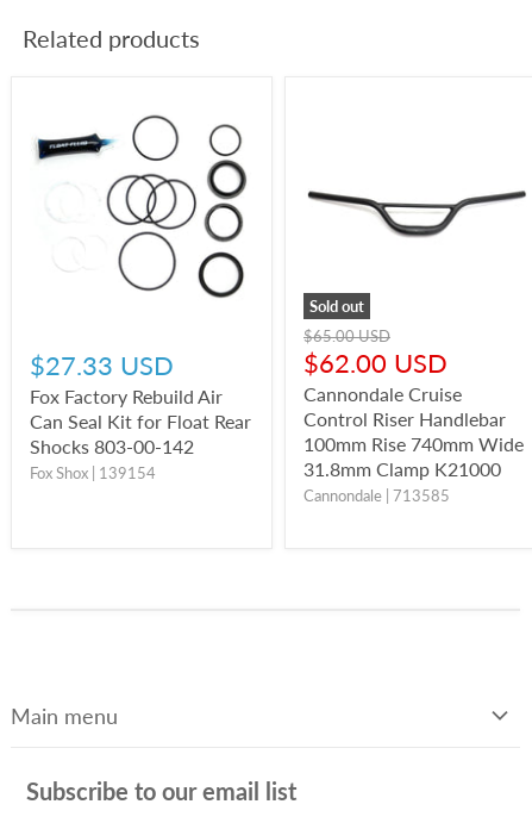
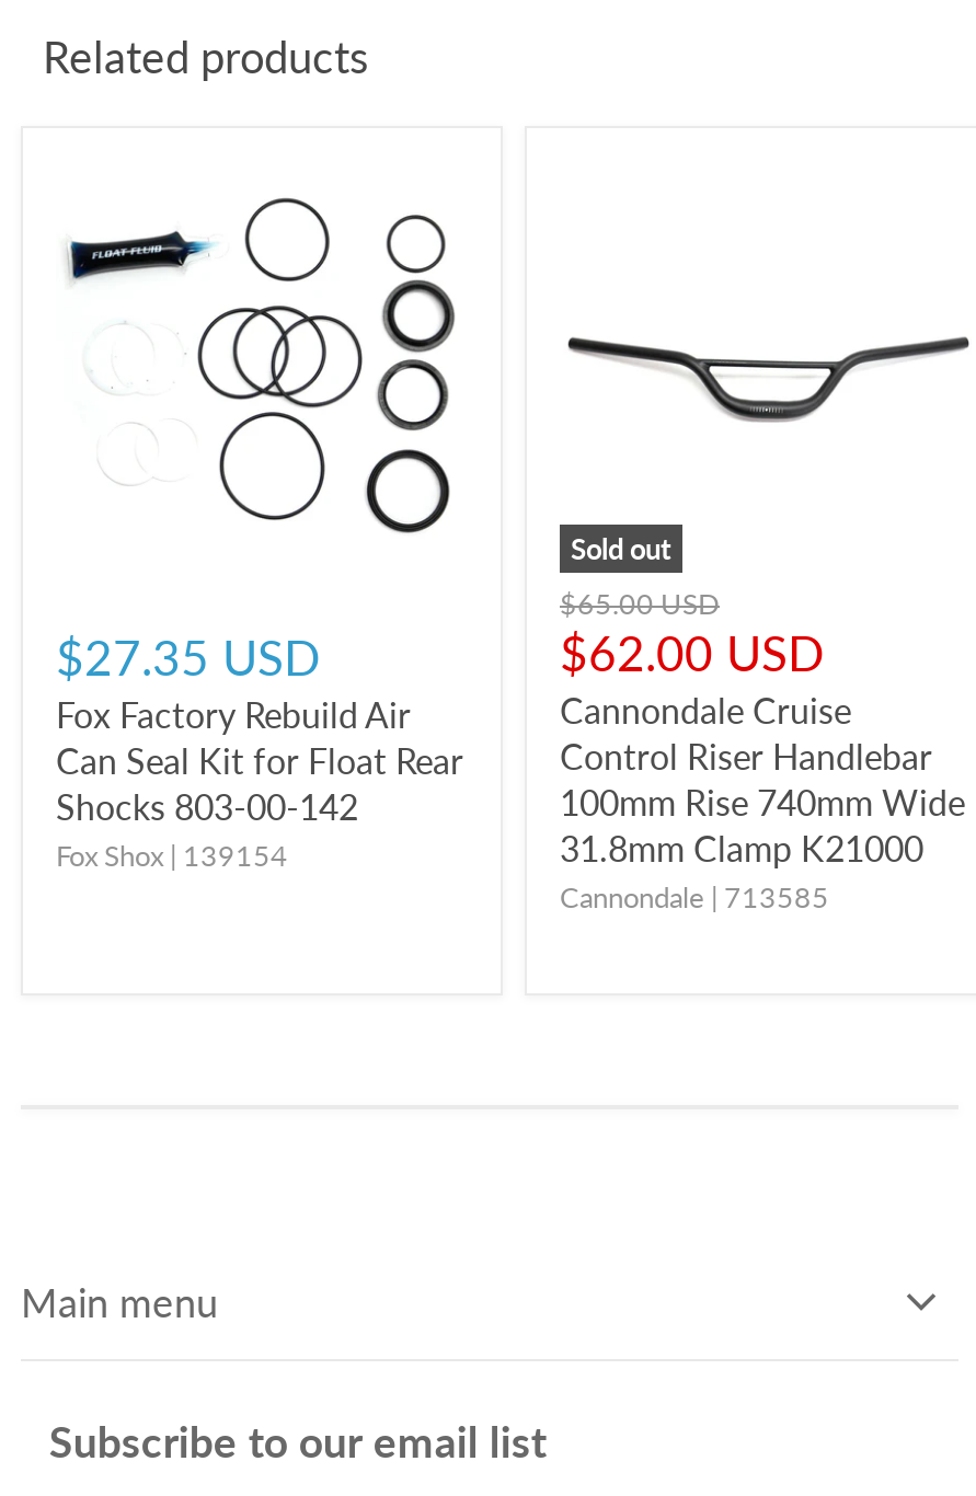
- $27.33 USD
+ $27.35 USD
